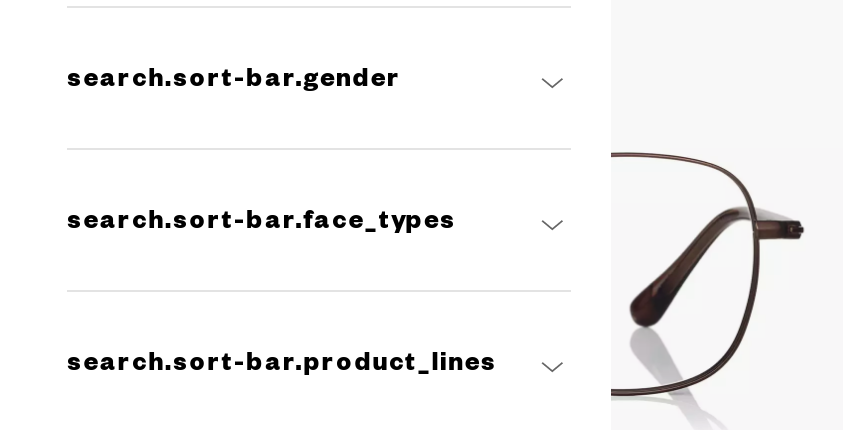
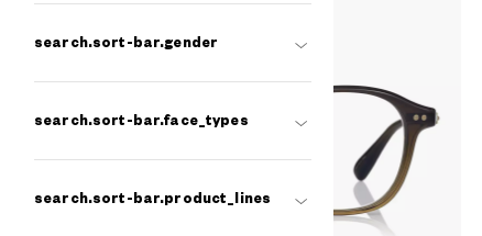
- [image]
+ [image]
